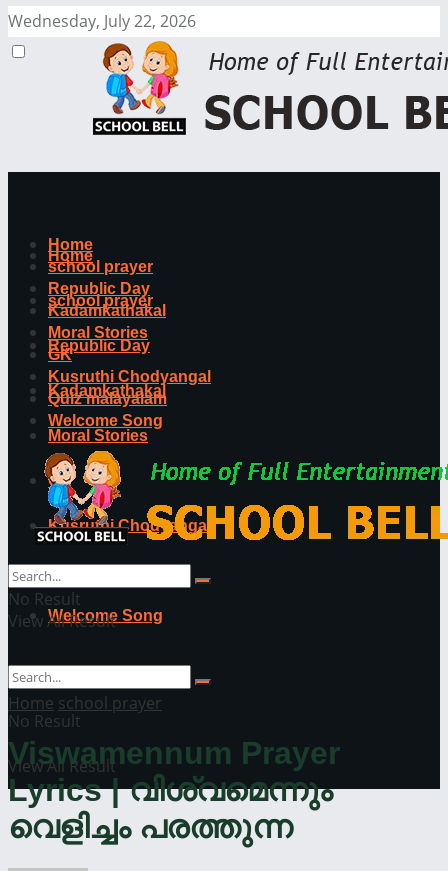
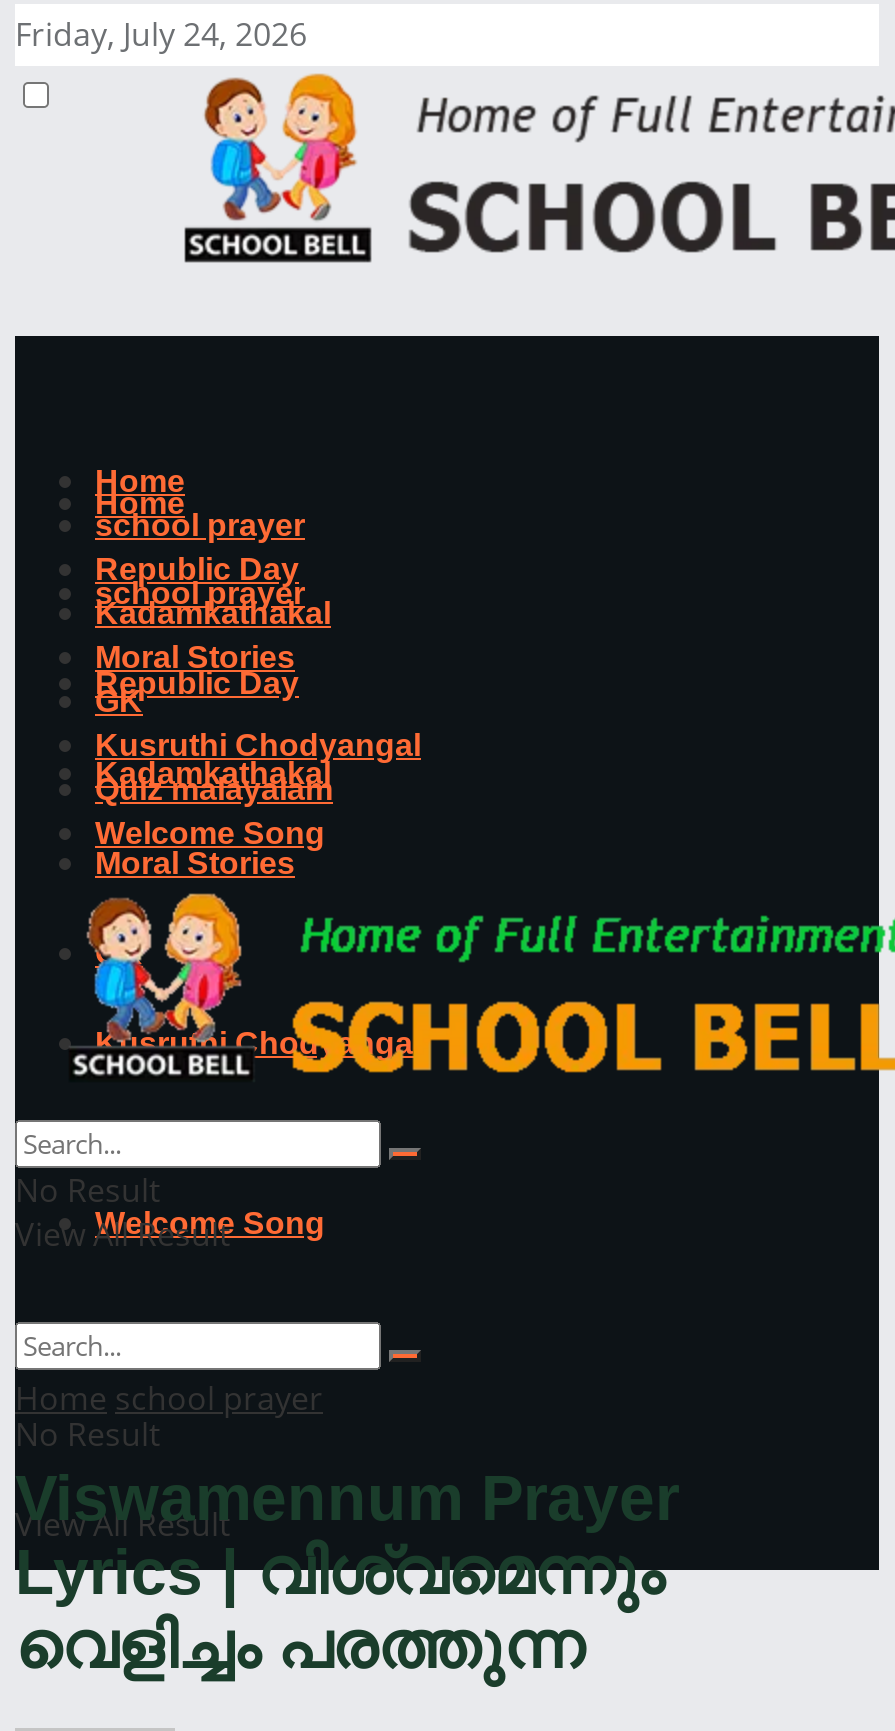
- Wednesday, July 22, 2026
+ Friday, July 24, 2026
